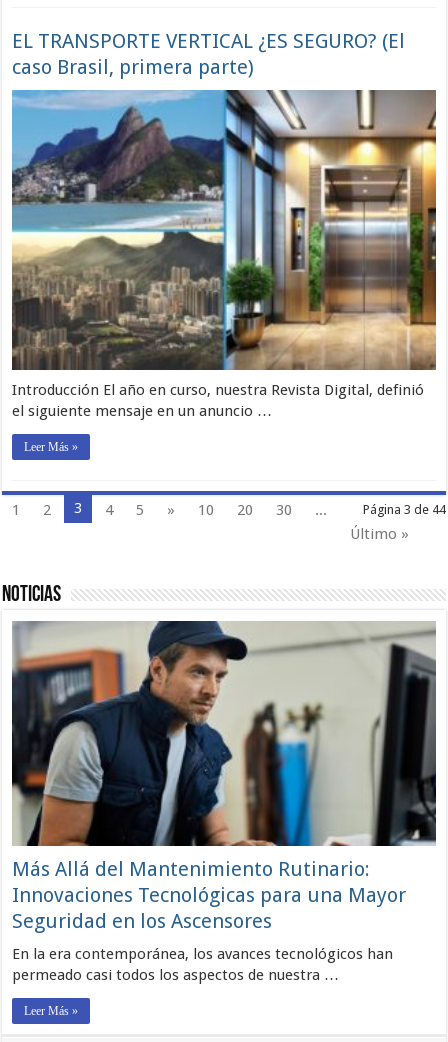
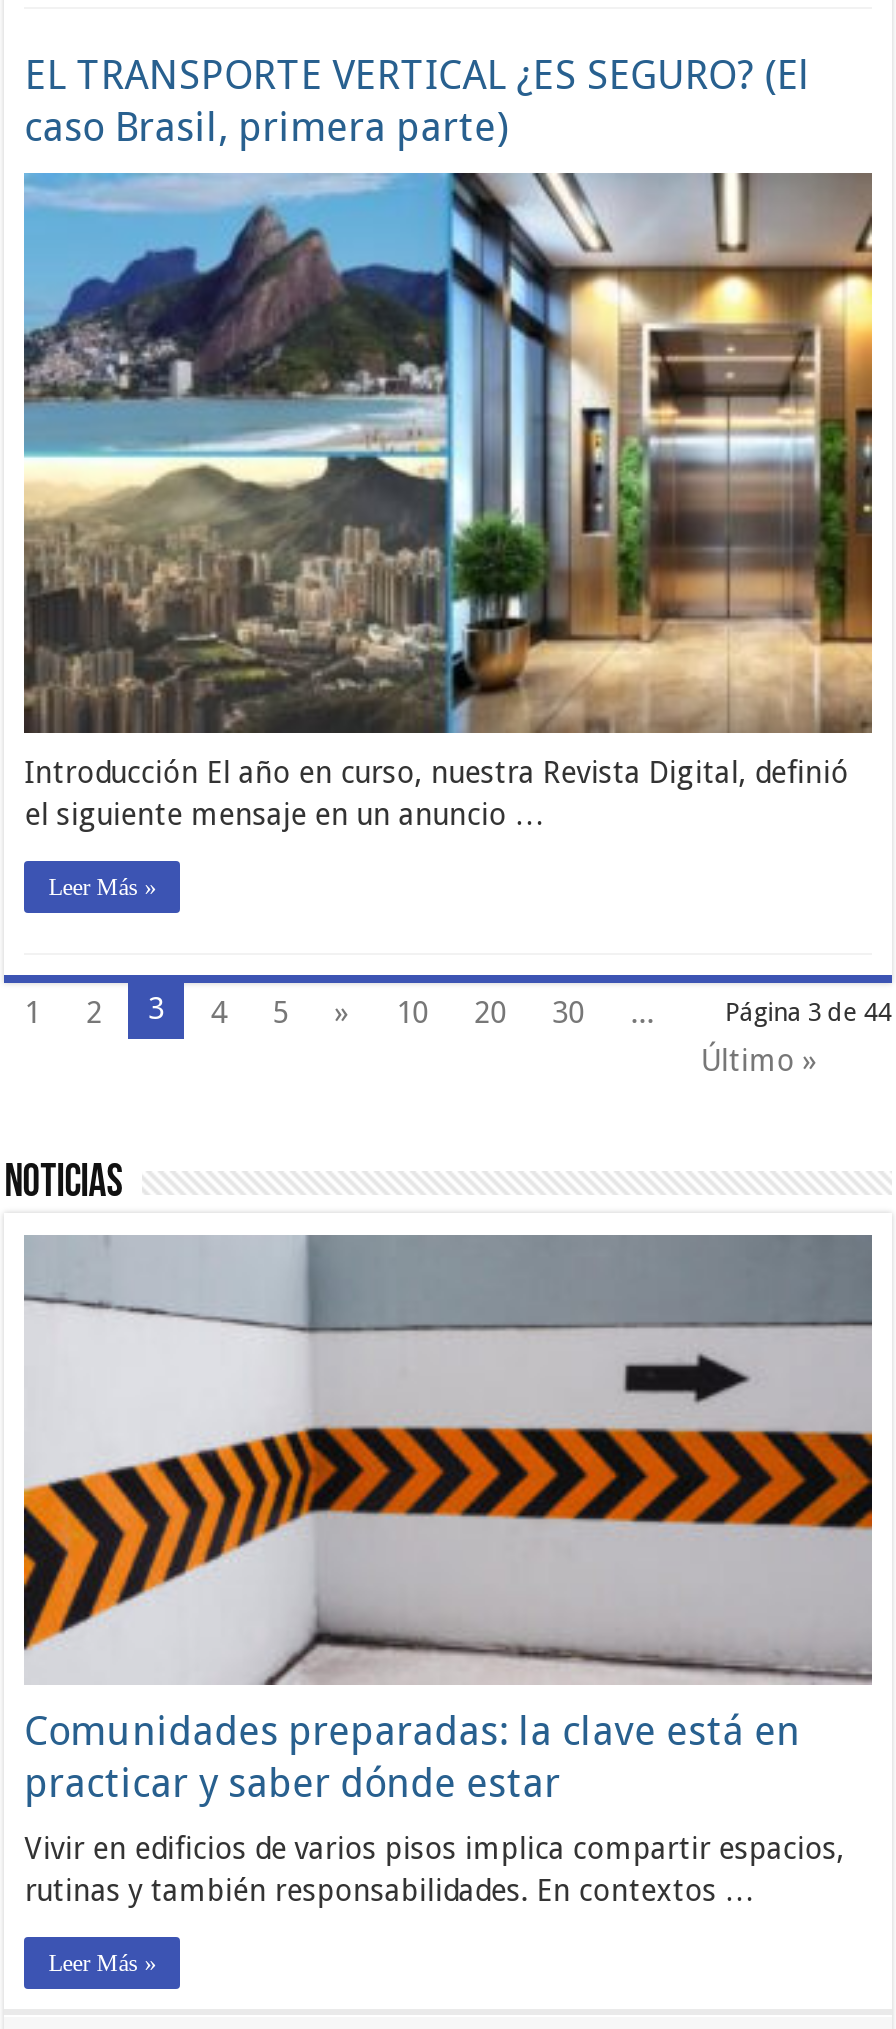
- [image]
- Más Allá del Mantenimiento Rutinario:
- Innovaciones Tecnológicas para una Mayor
- Seguridad en los Ascensores
+ [image]
+ Comunidades preparadas: la clave está en
+ practicar y saber dónde estar

- En la era contemporánea, los avances tecnológicos han
- permeado casi todos los aspectos de nuestra …
+ Vivir en edificios de varios pisos implica compartir espacios,
+ rutinas y también responsabilidades. En contextos …
